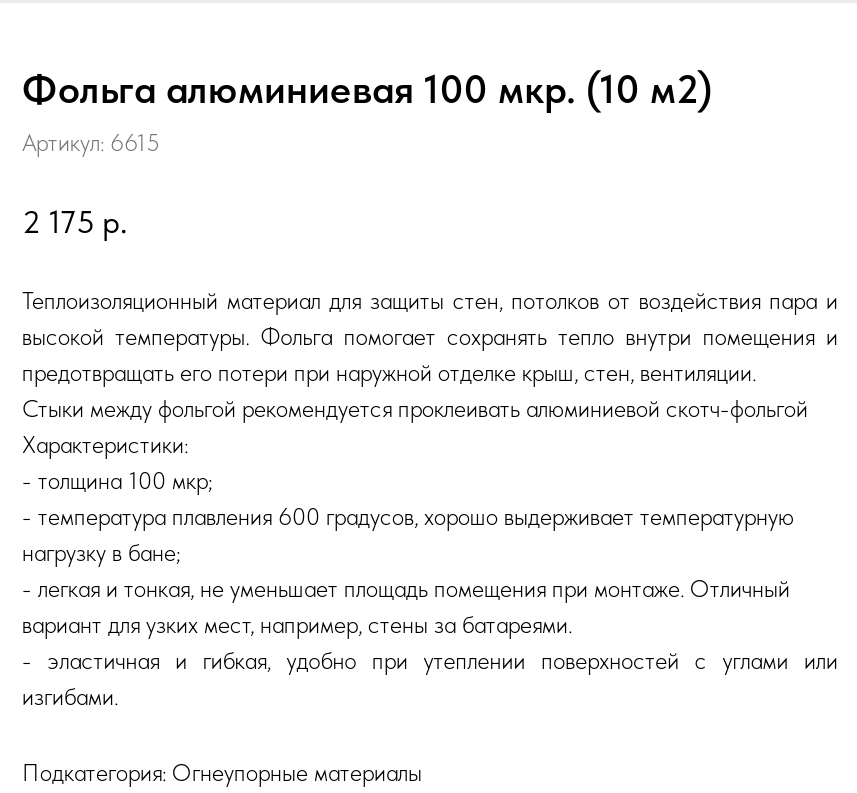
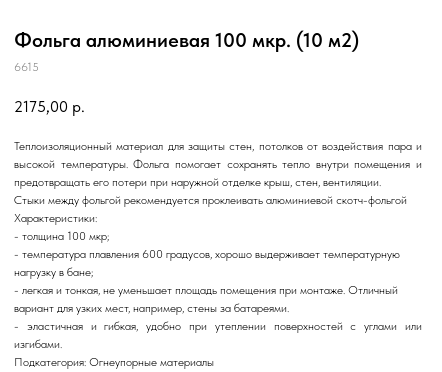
- Артикул: 6615
+ 6615

- 2 175 р.
+ 2175,00 р.
